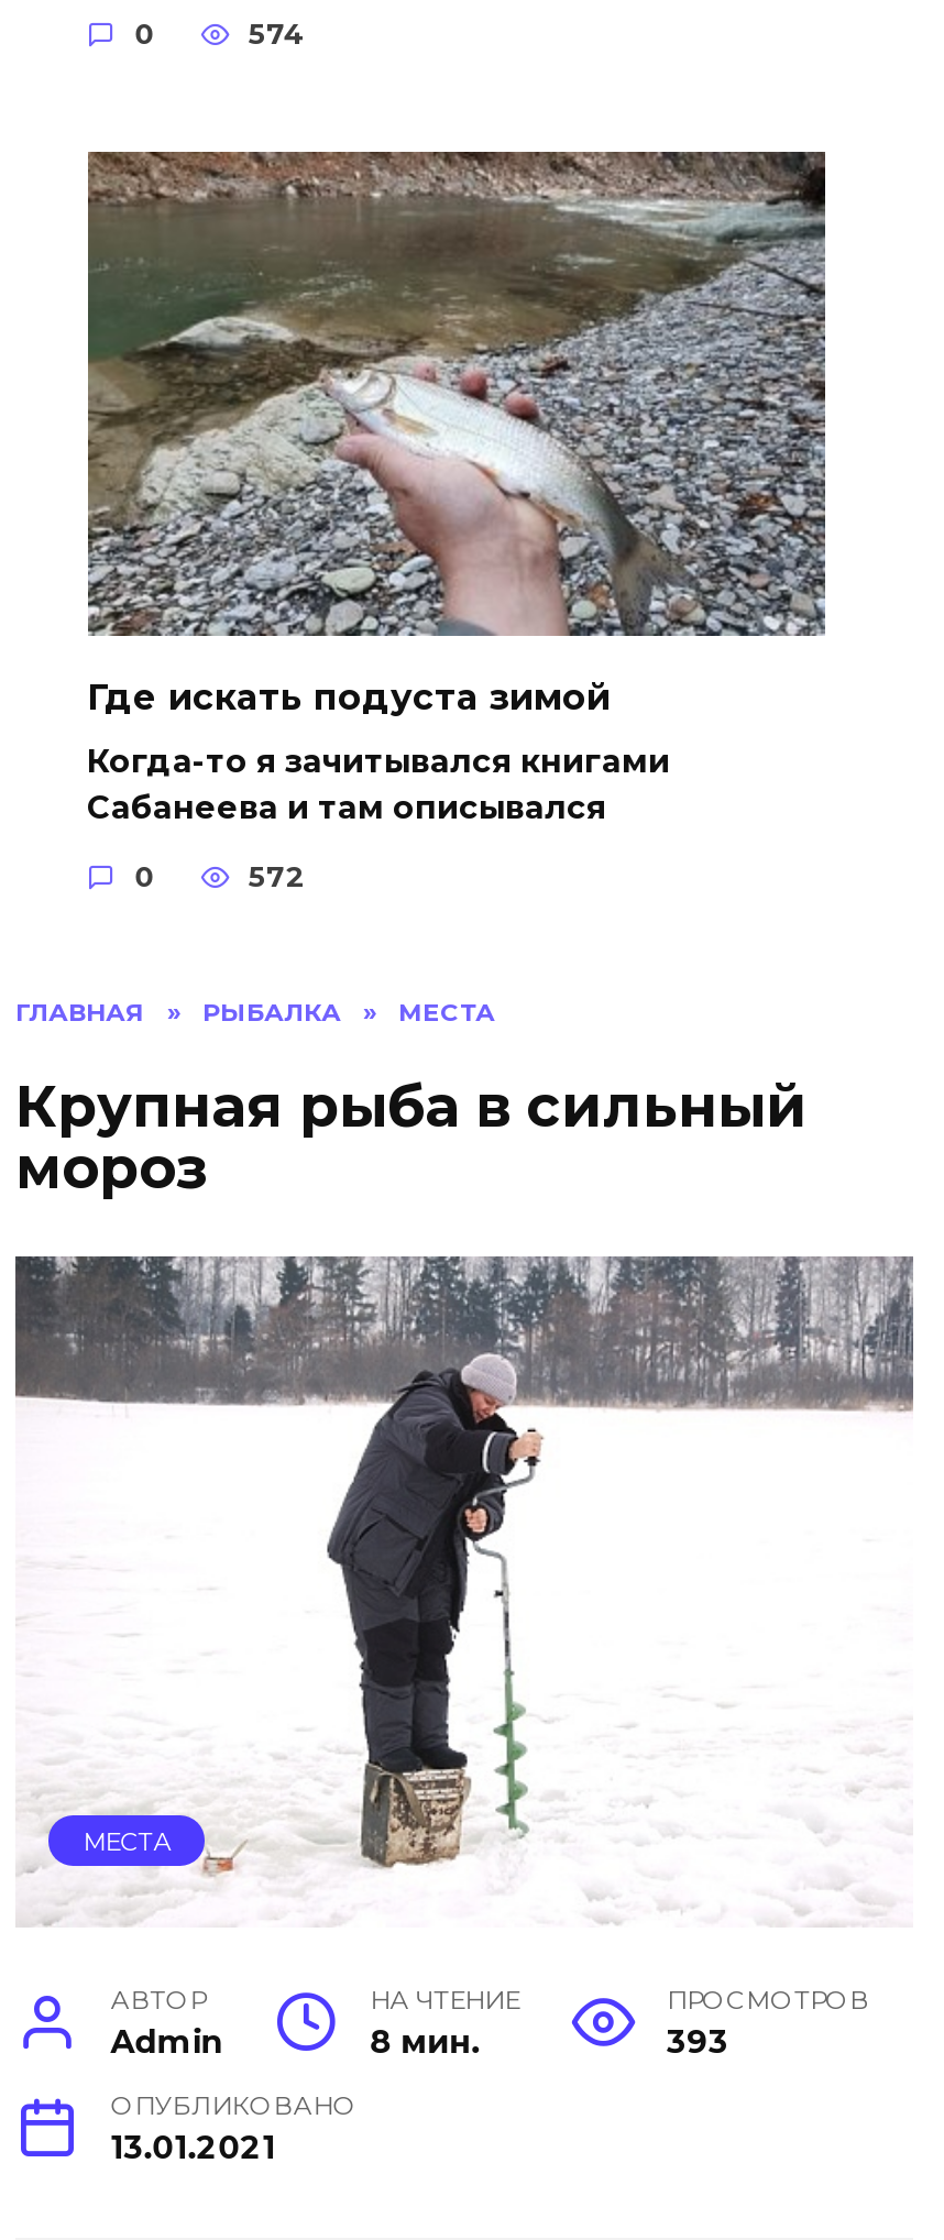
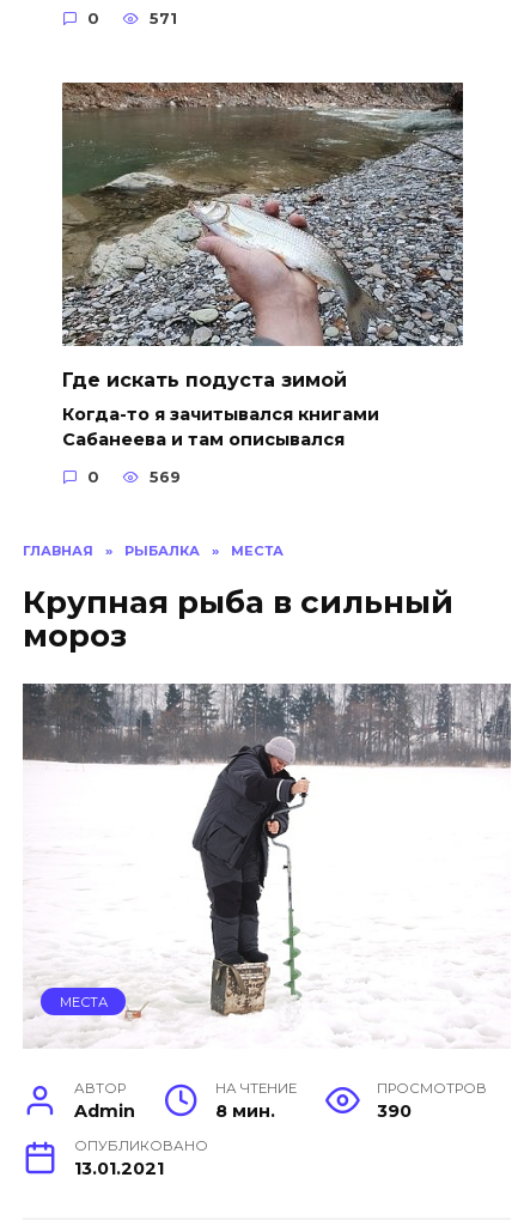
- 574
+ 571

- 572
+ 569

- 393
+ 390
